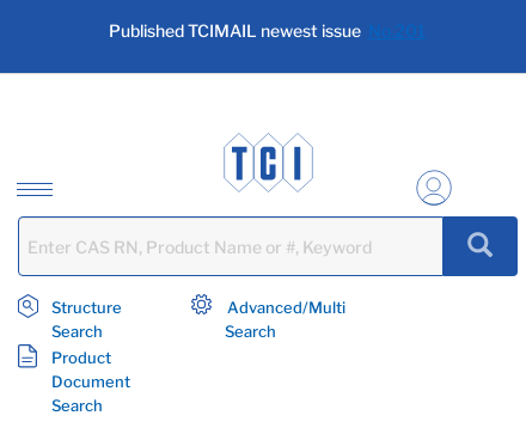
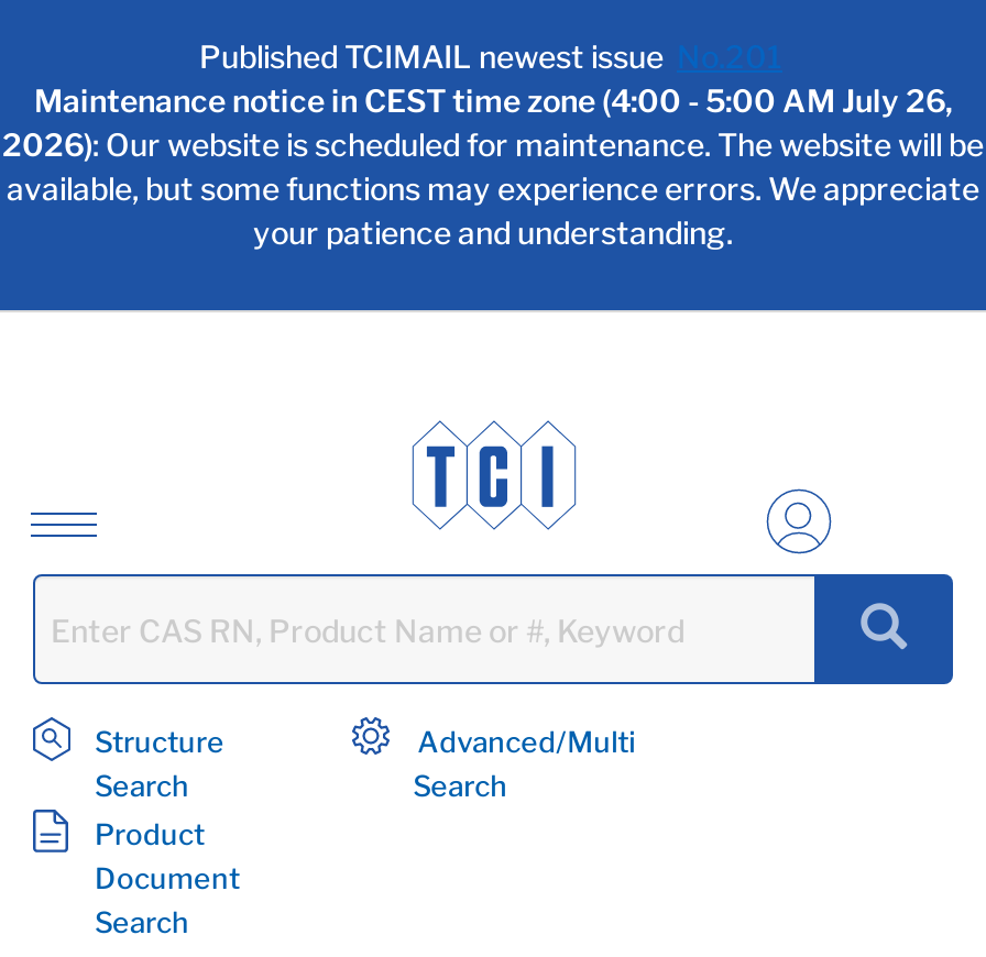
+ Maintenance notice in CEST time zone (4:00 - 5:00 AM July 26,
+ 2026): Our website is scheduled for maintenance. The website will be
+ available, but some functions may experience errors. We appreciate
+ your patience and understanding.
